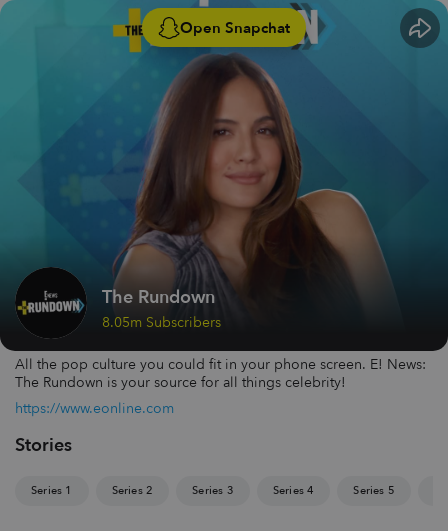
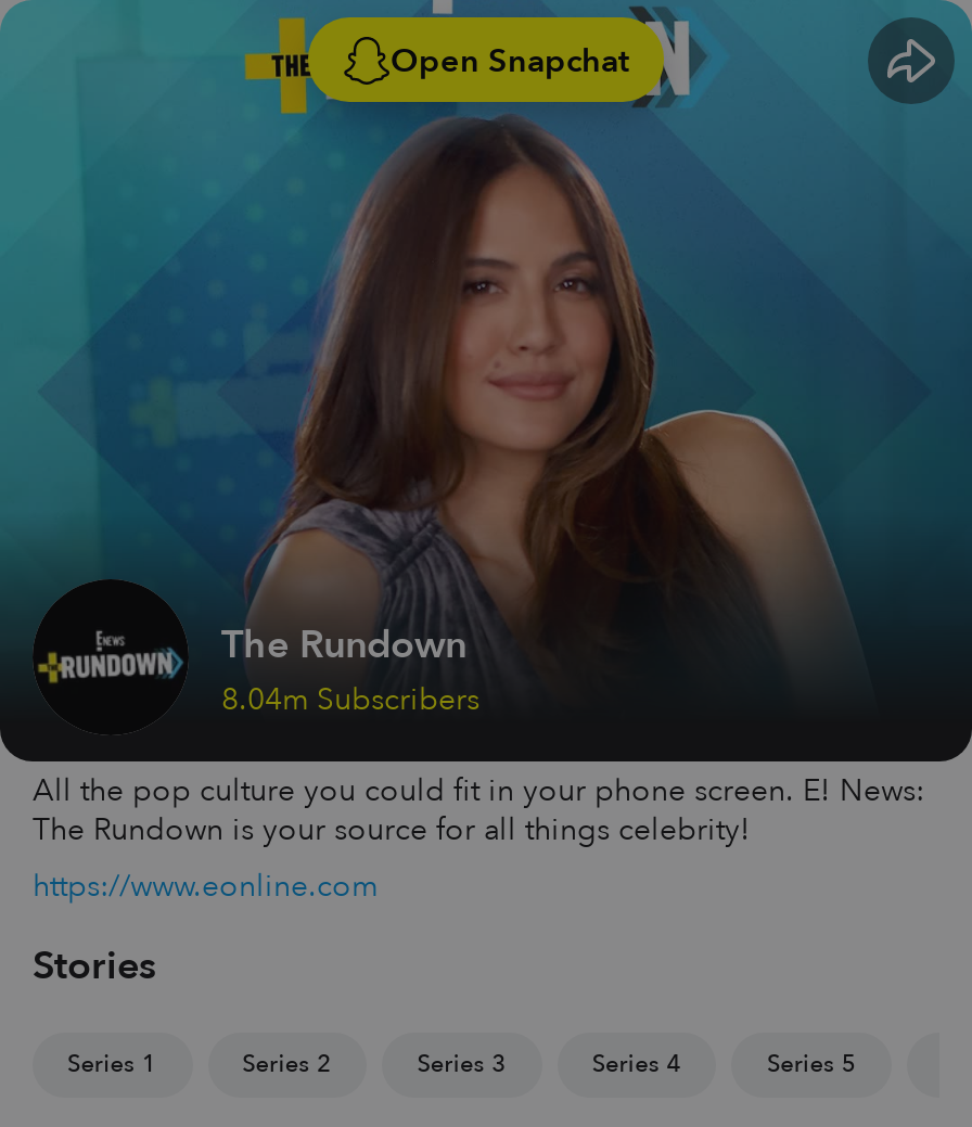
- 8.05m Subscribers
+ 8.04m Subscribers
